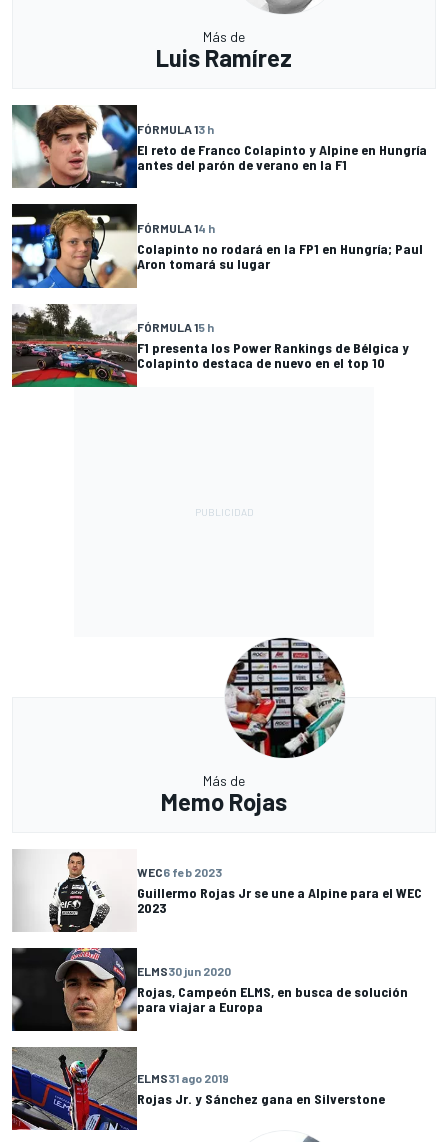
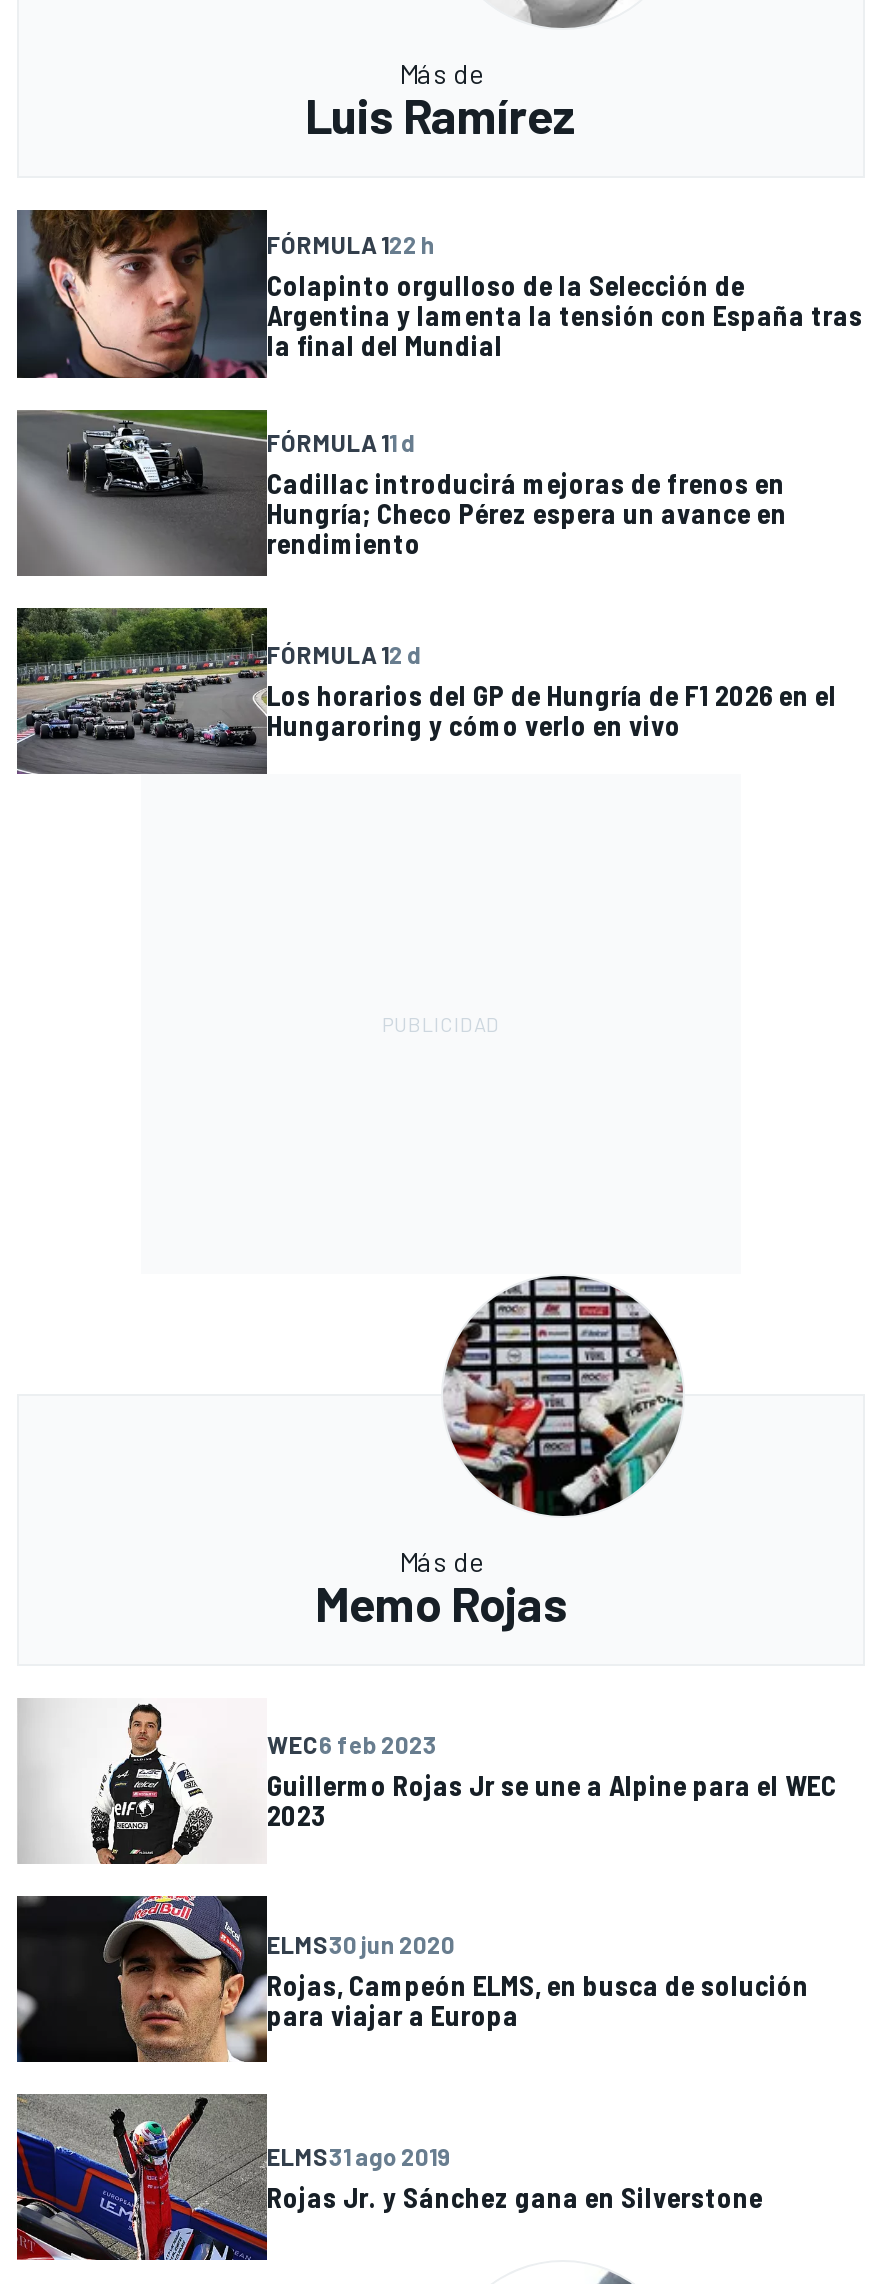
- [image]
- FÓRMULA 13 h
- El reto de Franco Colapinto y Alpine en Hungría
- antes del parón de verano en la F1
+ [image]
+ FÓRMULA 122 h
+ Colapinto orgulloso de la Selección de
+ Argentina y lamenta la tensión con España tras
+ la final del Mundial

- [image]
- FÓRMULA 14 h
- Colapinto no rodará en la FP1 en Hungría; Paul
- Aron tomará su lugar
+ [image]
+ FÓRMULA 11 d
+ Cadillac introducirá mejoras de frenos en
+ Hungría; Checo Pérez espera un avance en
+ rendimiento

- [image]
- FÓRMULA 15 h
- F1 presenta los Power Rankings de Bélgica y
- Colapinto destaca de nuevo en el top 10
+ [image]
+ FÓRMULA 12 d
+ Los horarios del GP de Hungría de F1 2026 en el
+ Hungaroring y cómo verlo en vivo
